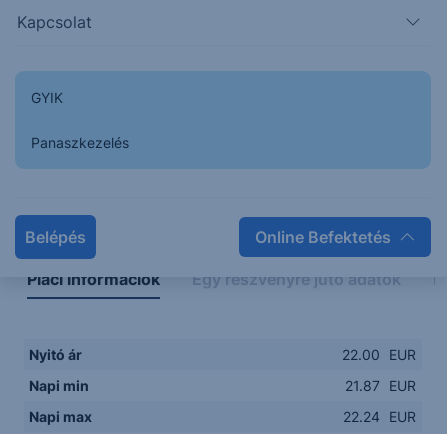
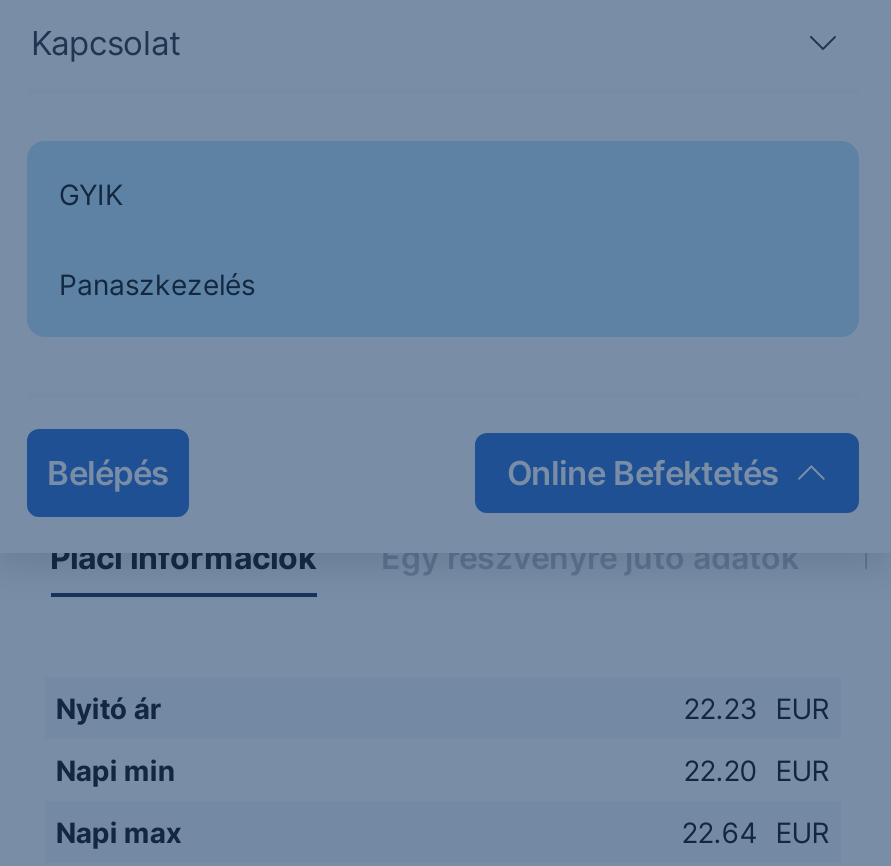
- 22.00 EUR
+ 22.23 EUR

- 21.87 EUR
+ 22.20 EUR

- 22.24 EUR
+ 22.64 EUR
